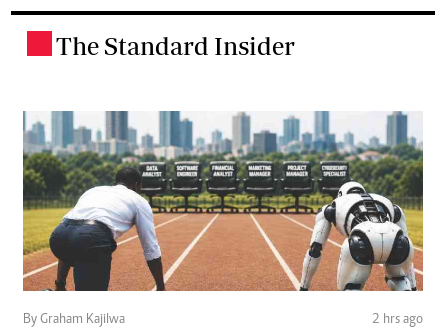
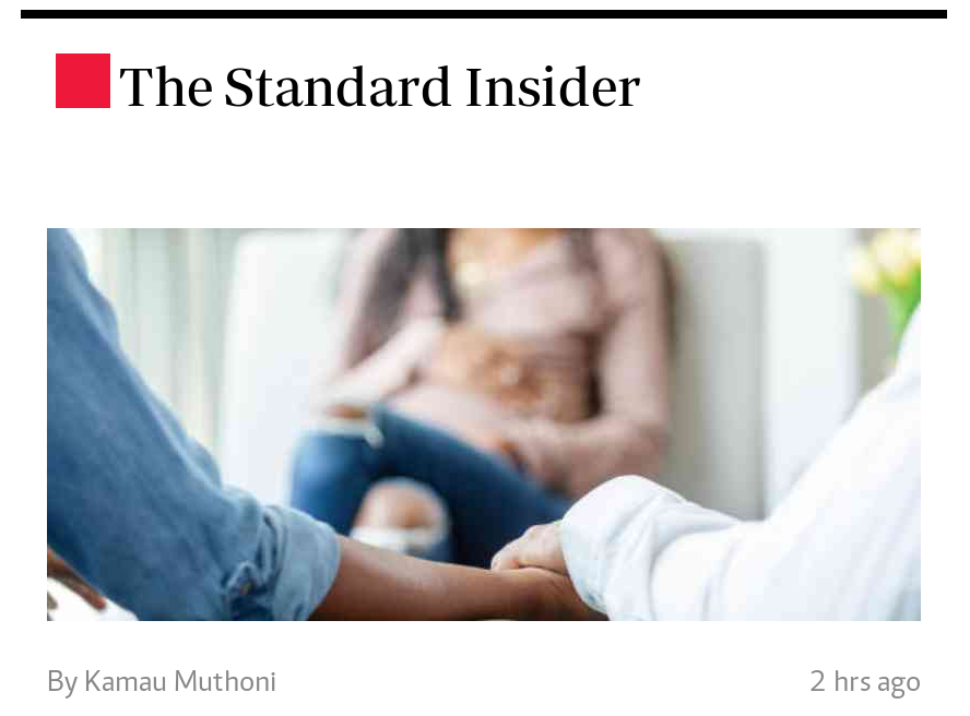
- [image]
- By Graham Kajilwa
+ [image]
+ By Kamau Muthoni
